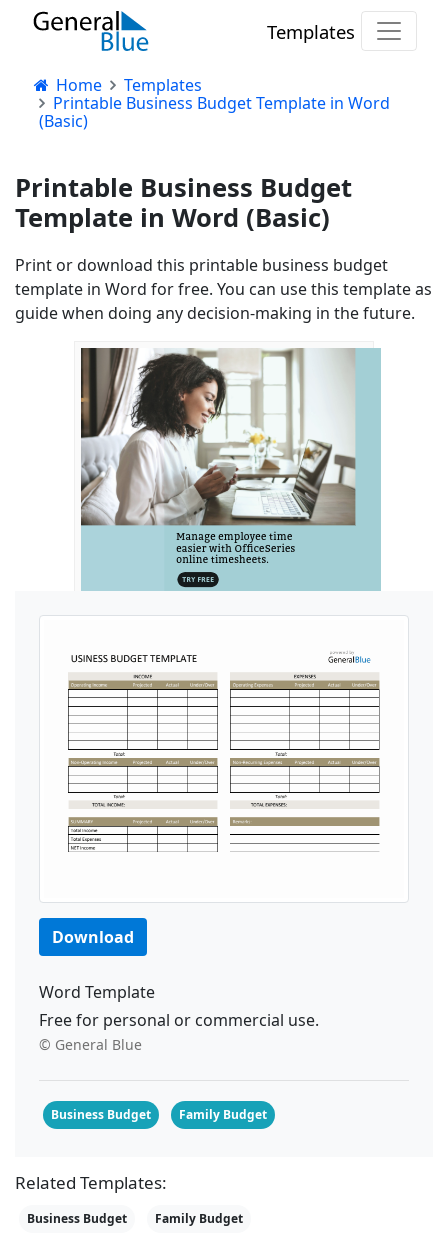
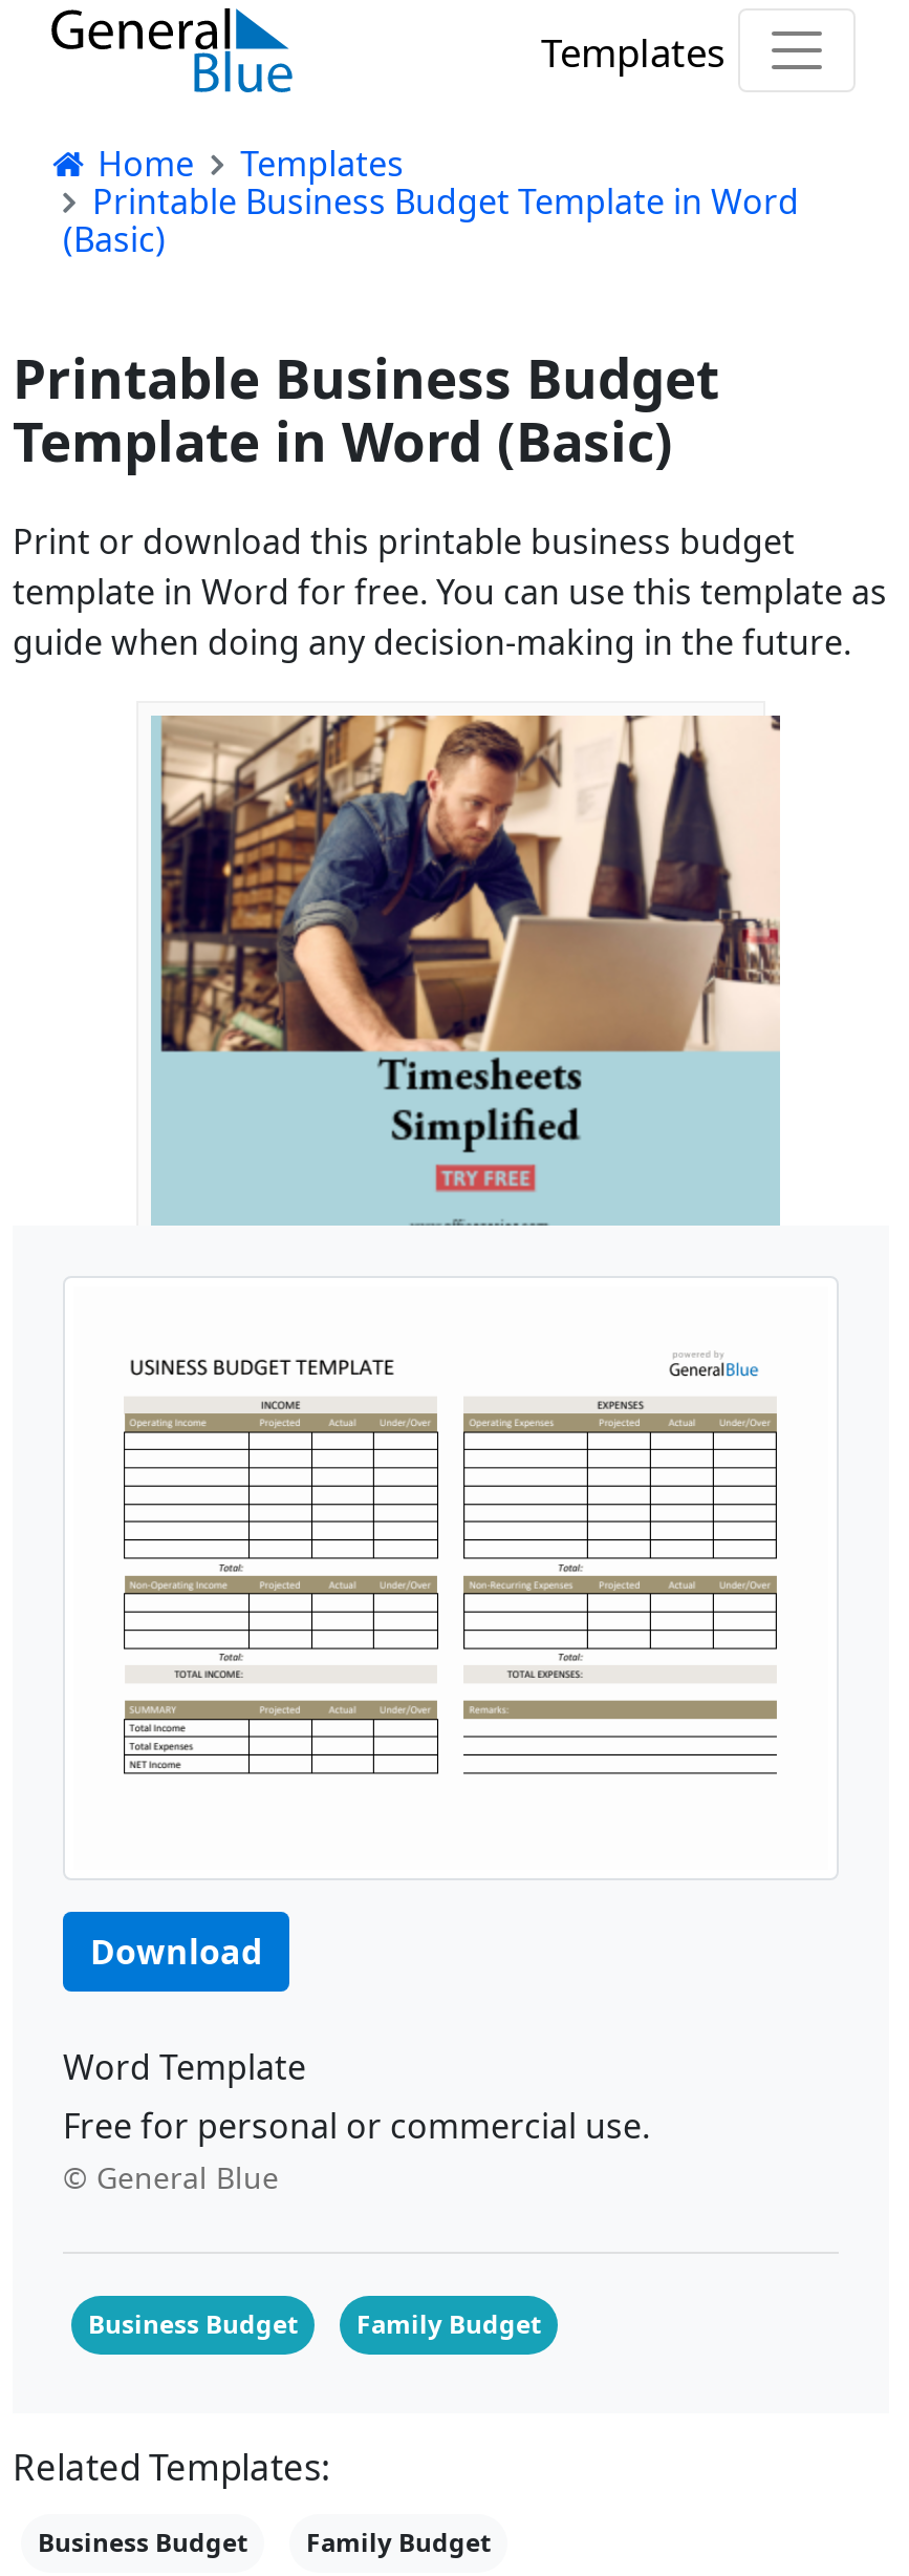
- [image]
+ [image]
